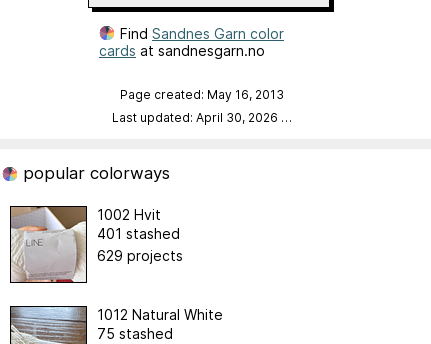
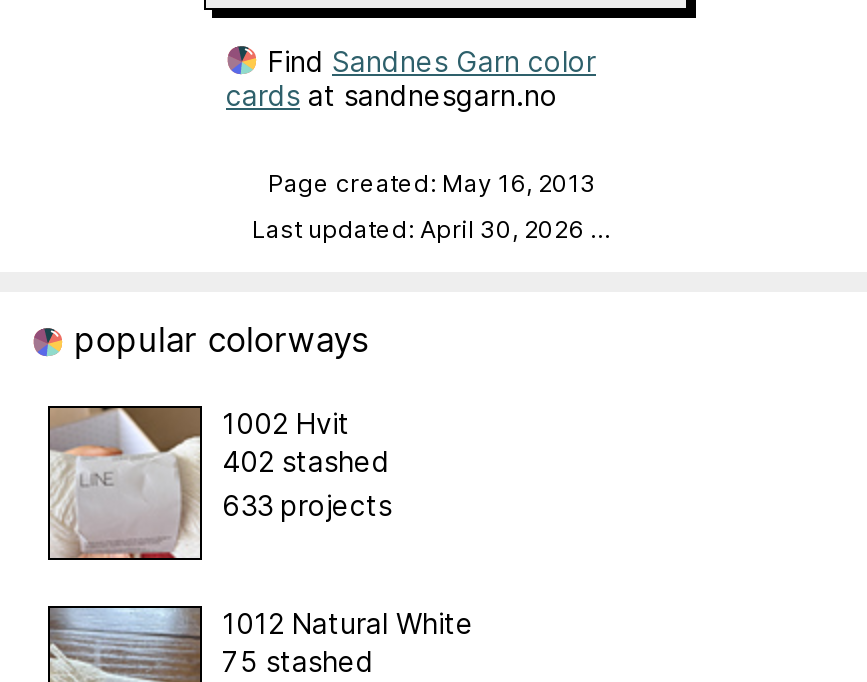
- 401 stashed
+ 402 stashed

- 629 projects
+ 633 projects
